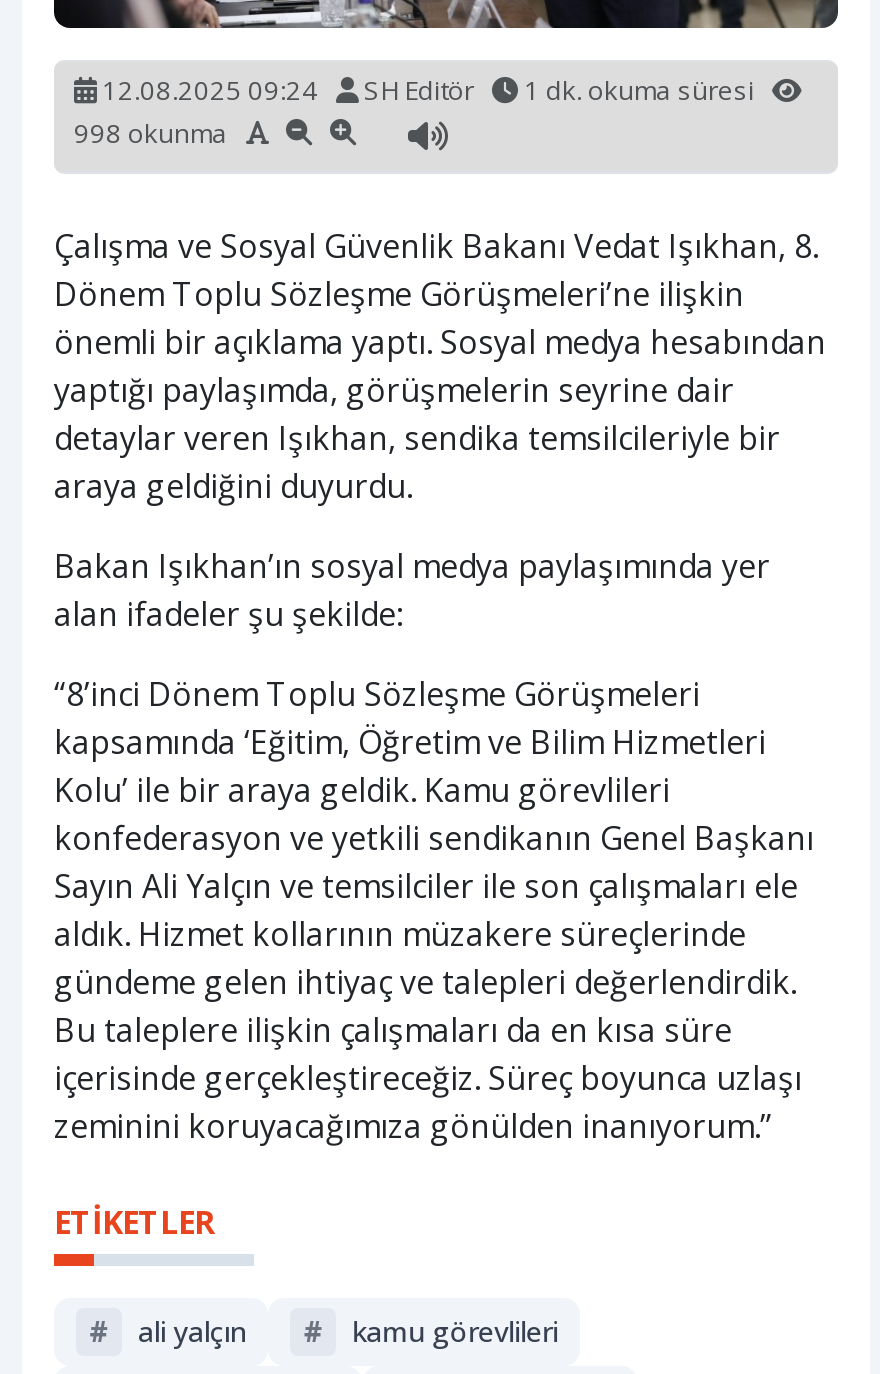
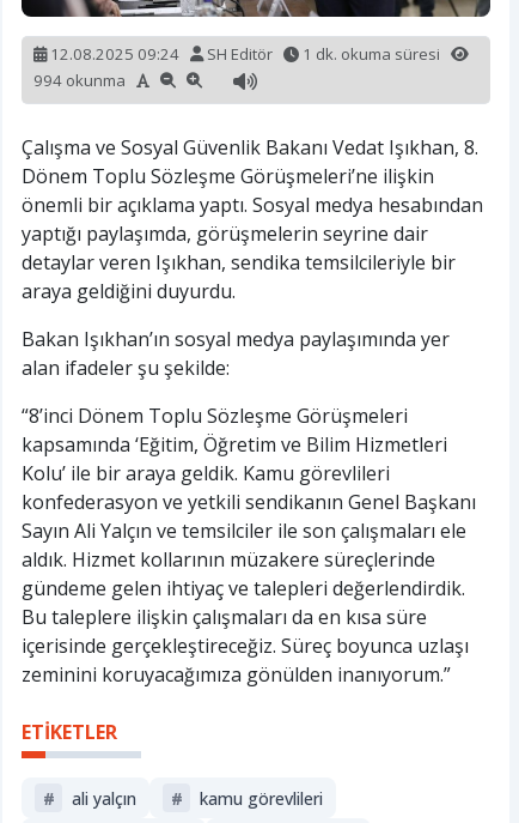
- 998 okunma
+ 994 okunma
